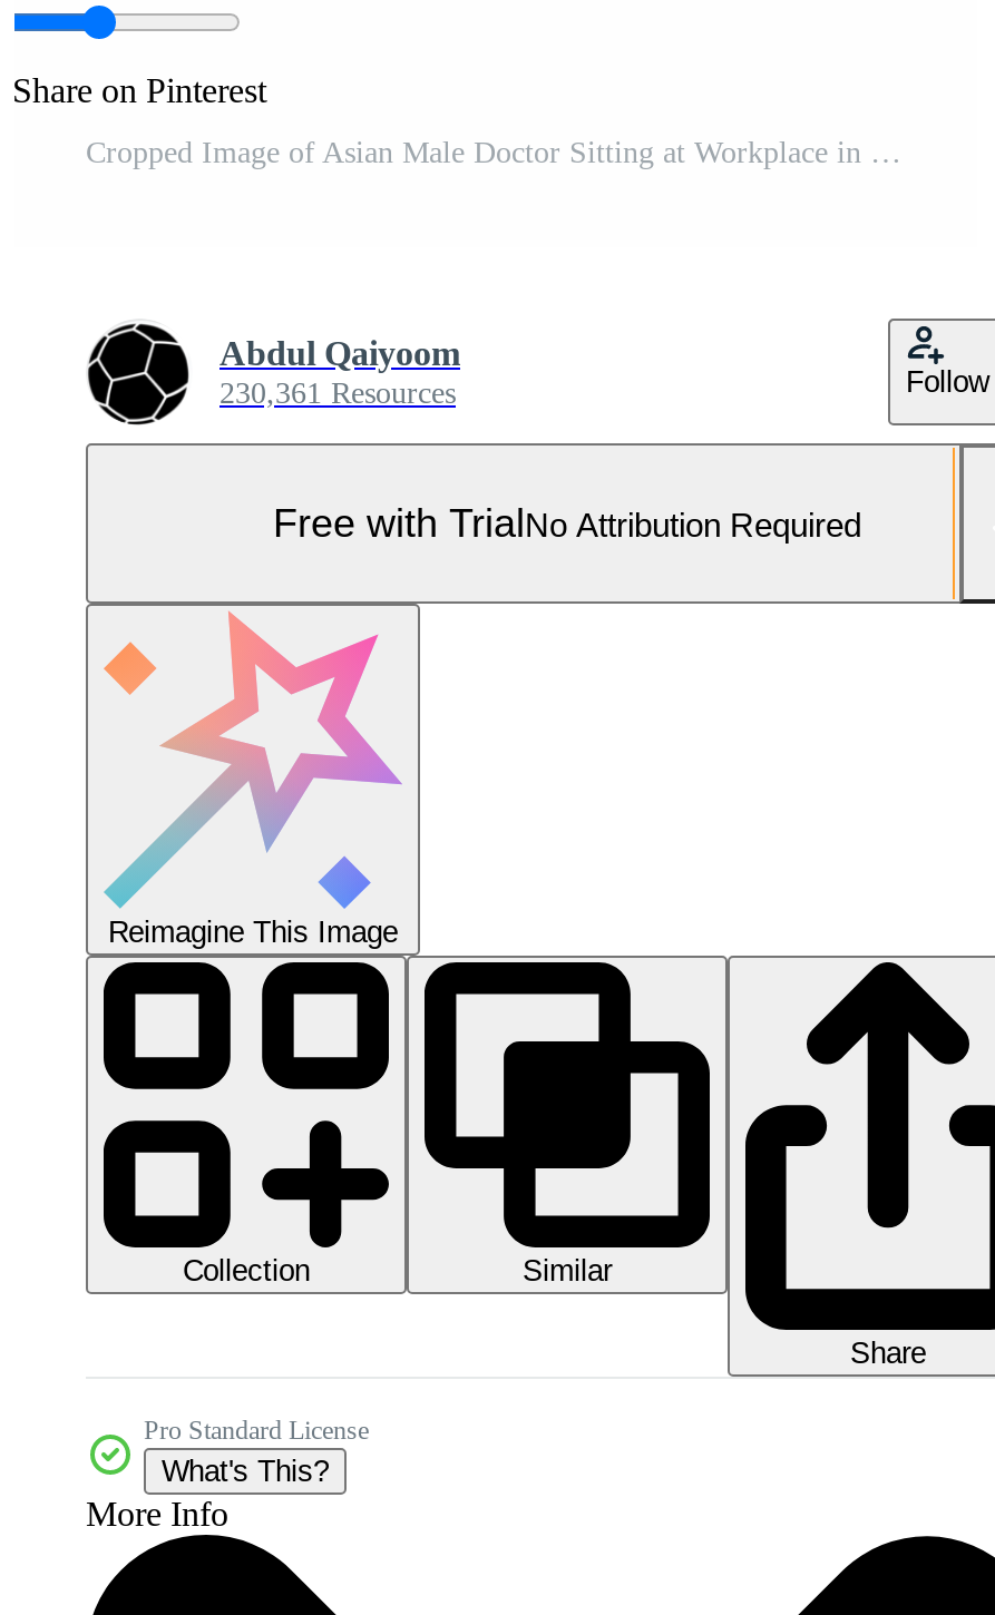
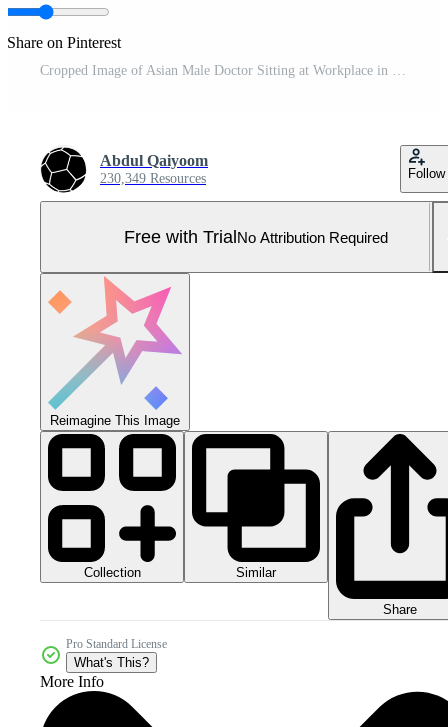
- 230,361 Resources
+ 230,349 Resources
